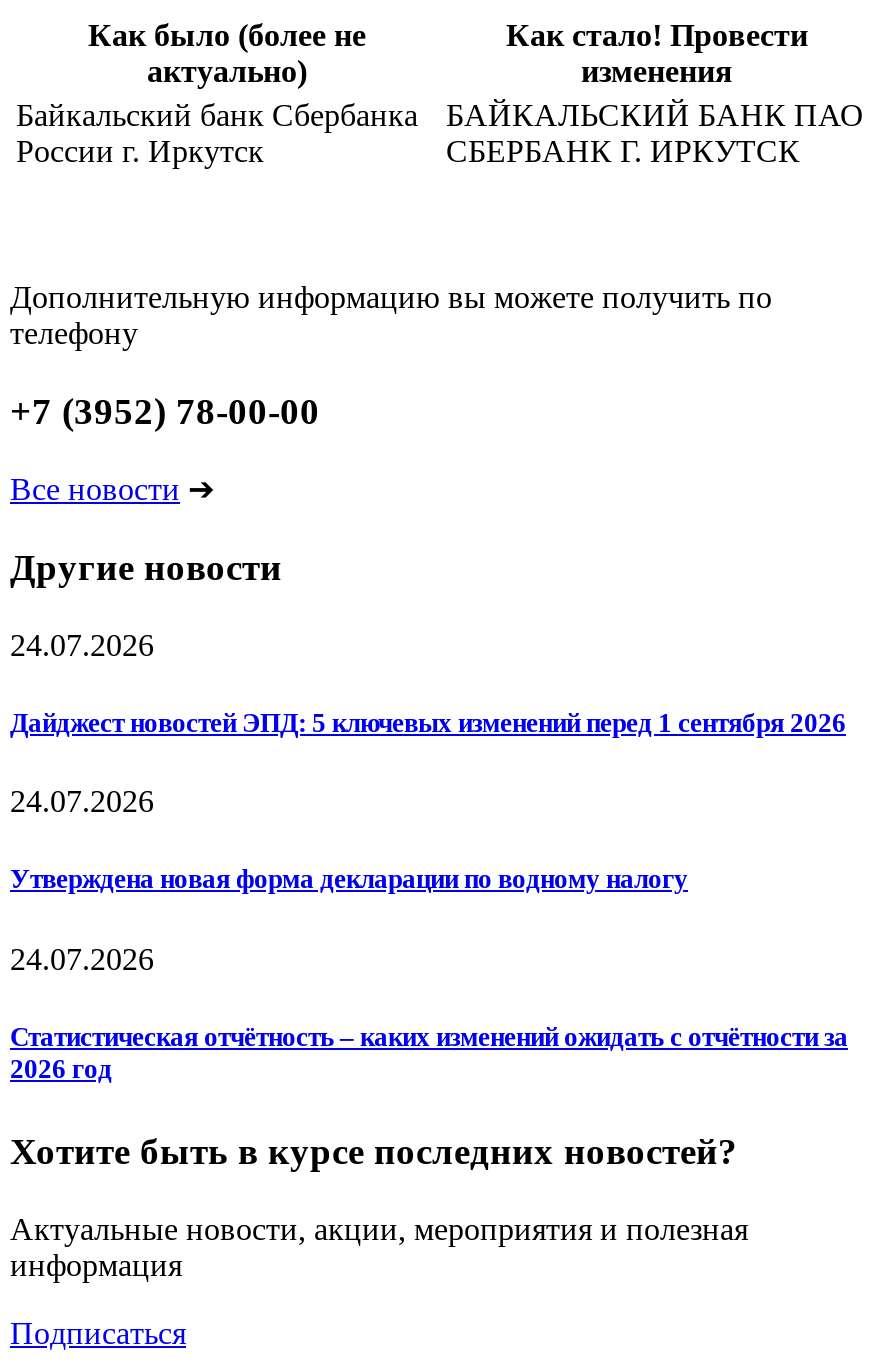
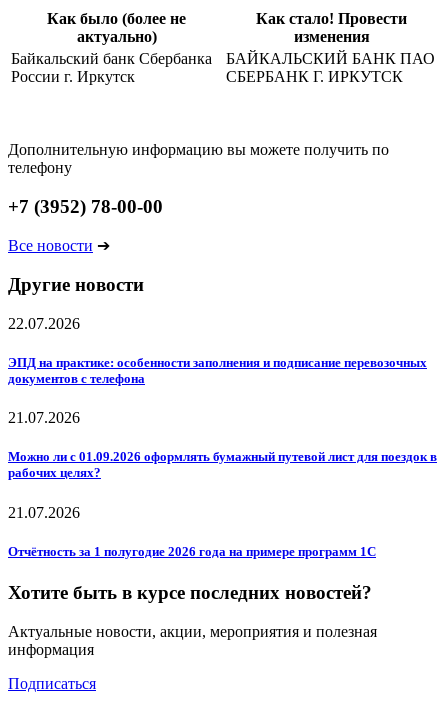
- 24.07.2026
+ 22.07.2026

- Дайджест новостей ЭПД: 5 ключевых изменений перед 1 сентября 2026
+ ЭПД на практике: особенности заполнения и подписание перевозочных
+ документов с телефона

- 24.07.2026
+ 21.07.2026

- Утверждена новая форма декларации по водному налогу
+ Можно ли с 01.09.2026 оформлять бумажный путевой лист для поездок в
+ рабочих целях?

- 24.07.2026
+ 21.07.2026

- Статистическая отчётность – каких изменений ожидать с отчётности за
- 2026 год
+ Отчётность за 1 полугодие 2026 года на примере программ 1С
